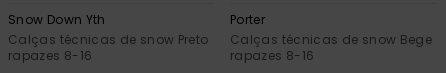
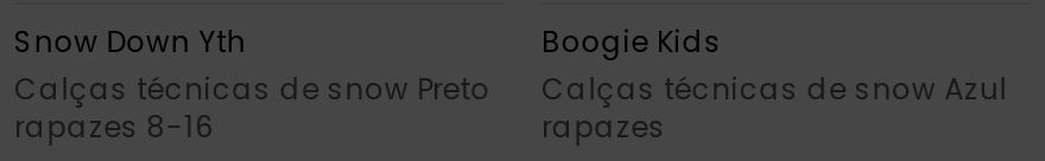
- Porter
- Calças técnicas de snow Bege
- rapazes 8-16
+ Boogie Kids
+ Calças técnicas de snow Azul
+ rapazes
